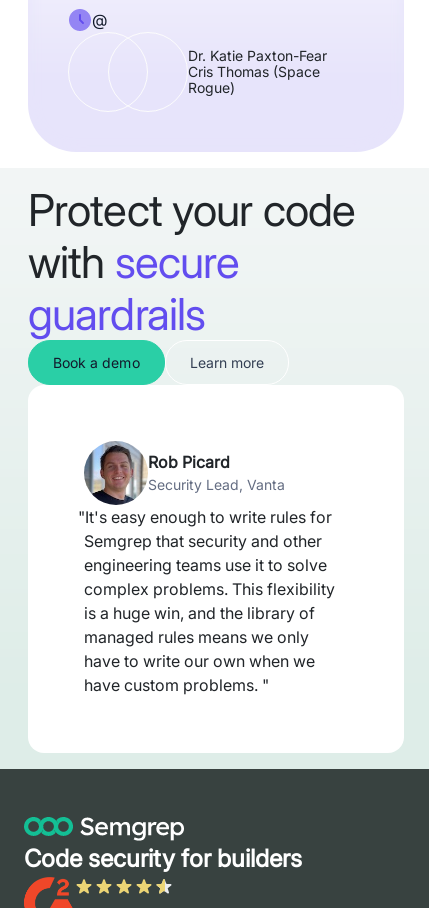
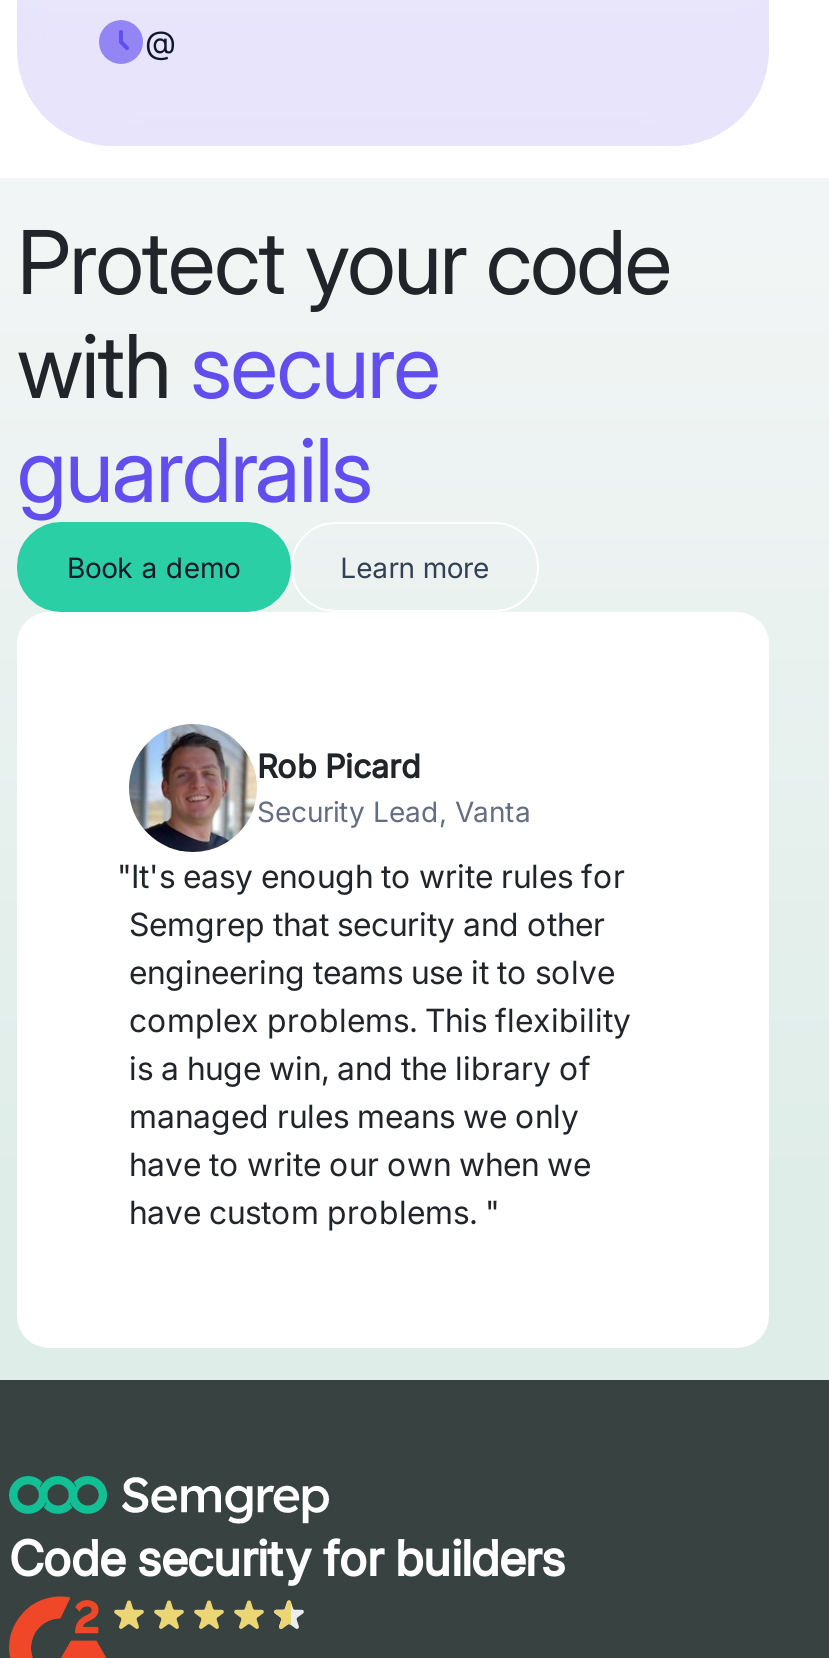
- Dr. Katie Paxton-Fear
- Cris Thomas (Space
- Rogue)
